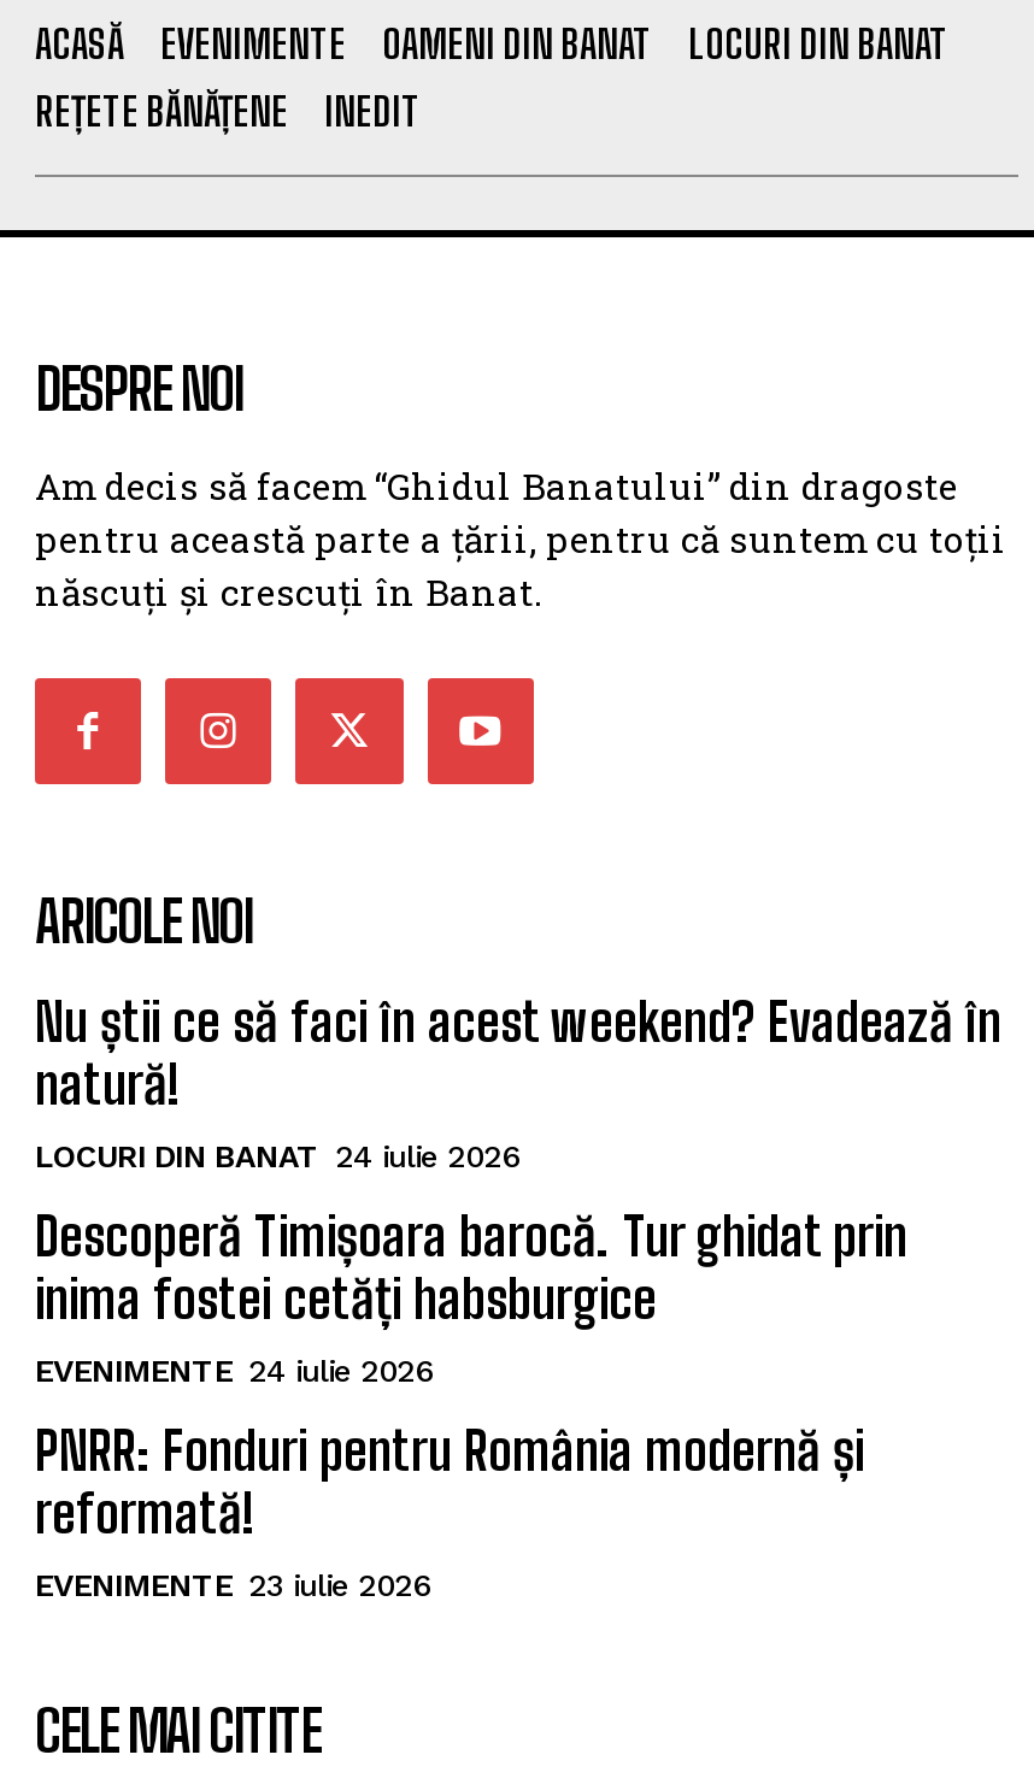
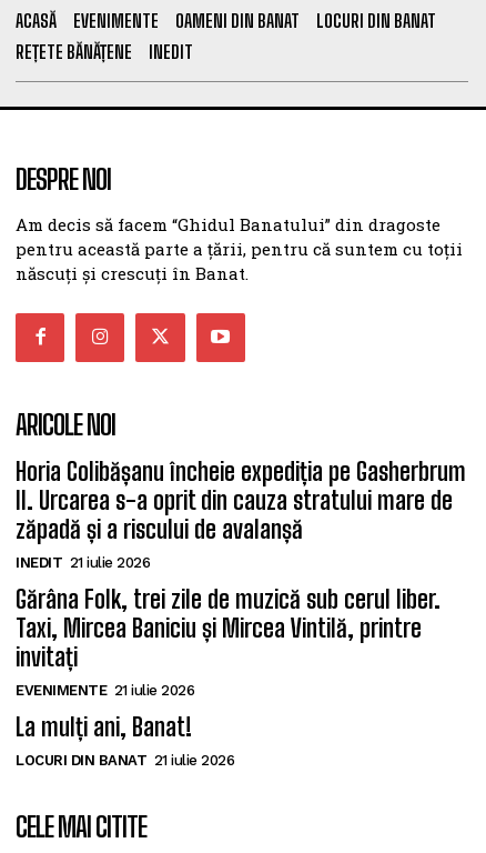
- Nu știi ce să faci în acest weekend? Evadează în
- natură!
- LOCURI DIN BANAT 24 iulie 2026
- Descoperă Timișoara barocă. Tur ghidat prin
- inima fostei cetăți habsburgice
- EVENIMENTE 24 iulie 2026
- PNRR: Fonduri pentru România modernă și
- reformată!
- EVENIMENTE 23 iulie 2026
+ Horia Colibășanu încheie expediția pe Gasherbrum
+ II. Urcarea s-a oprit din cauza stratului mare de
+ zăpadă și a riscului de avalanșă
+ INEDIT 21 iulie 2026
+ Gărâna Folk, trei zile de muzică sub cerul liber.
+ Taxi, Mircea Baniciu și Mircea Vintilă, printre
+ invitați
+ EVENIMENTE 21 iulie 2026
+ La mulți ani, Banat!
+ LOCURI DIN BANAT 21 iulie 2026
